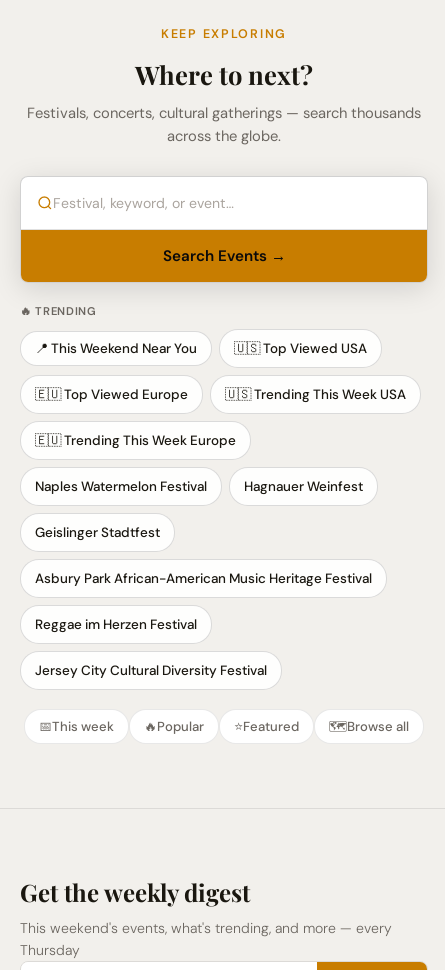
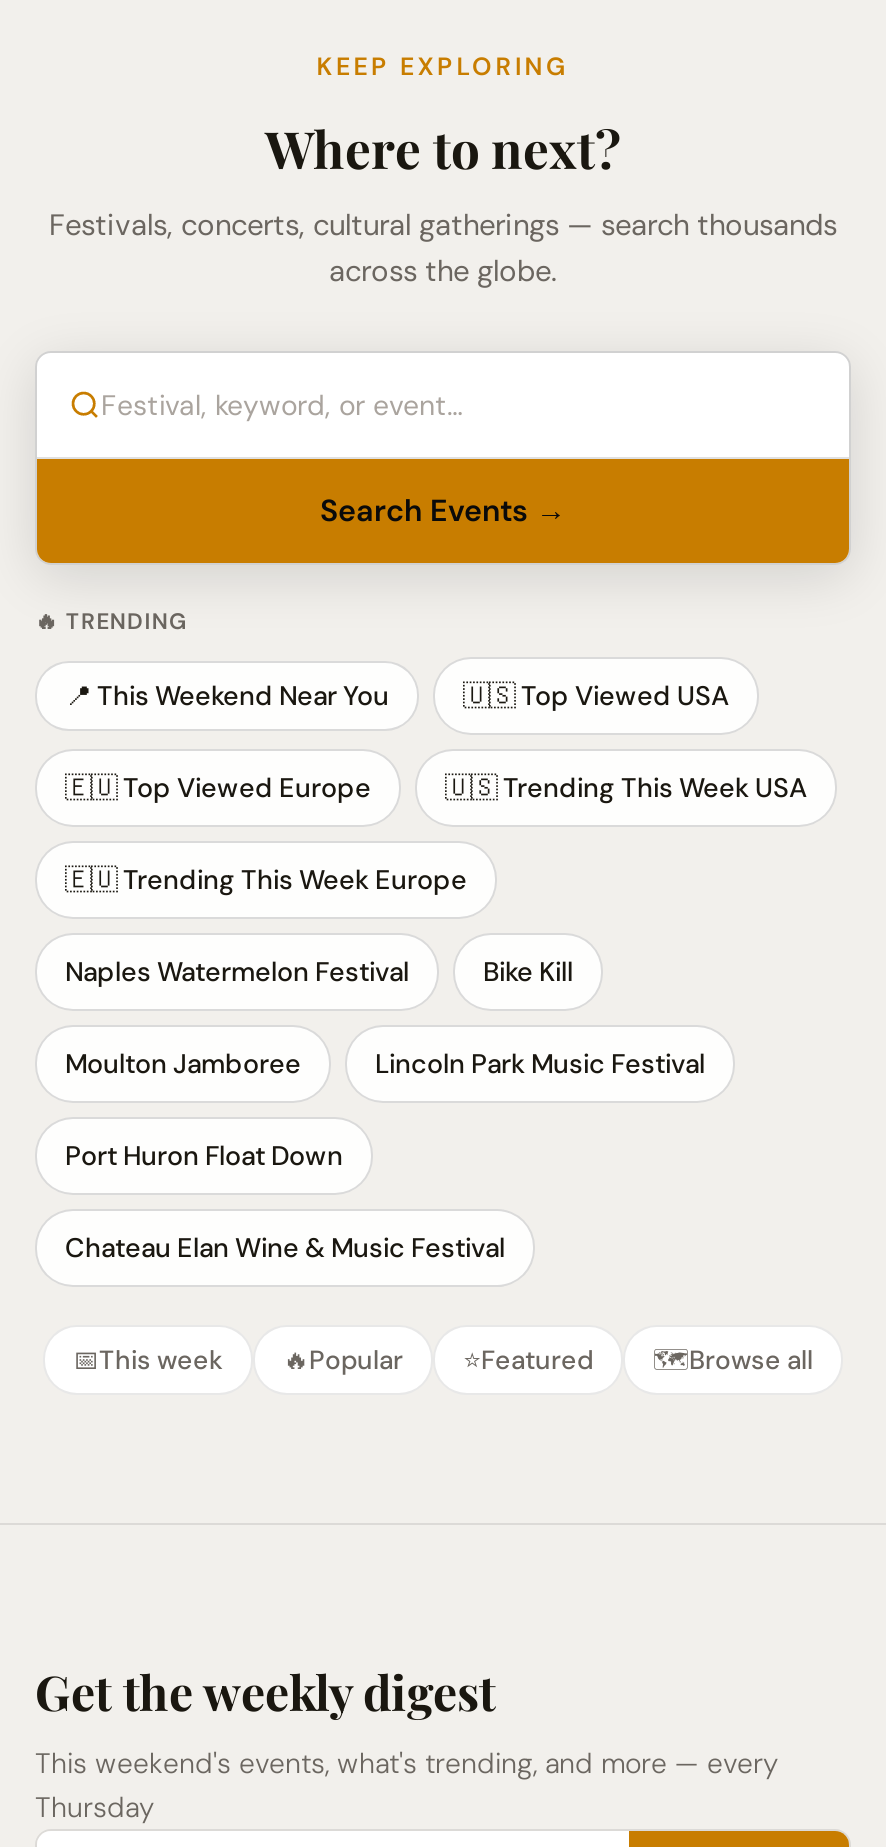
- Hagnauer Weinfest
- Geislinger Stadtfest
- Asbury Park African-American Music Heritage Festival
- Reggae im Herzen Festival
- Jersey City Cultural Diversity Festival
+ Bike Kill
+ Moulton Jamboree
+ Lincoln Park Music Festival
+ Port Huron Float Down
+ Chateau Elan Wine & Music Festival
